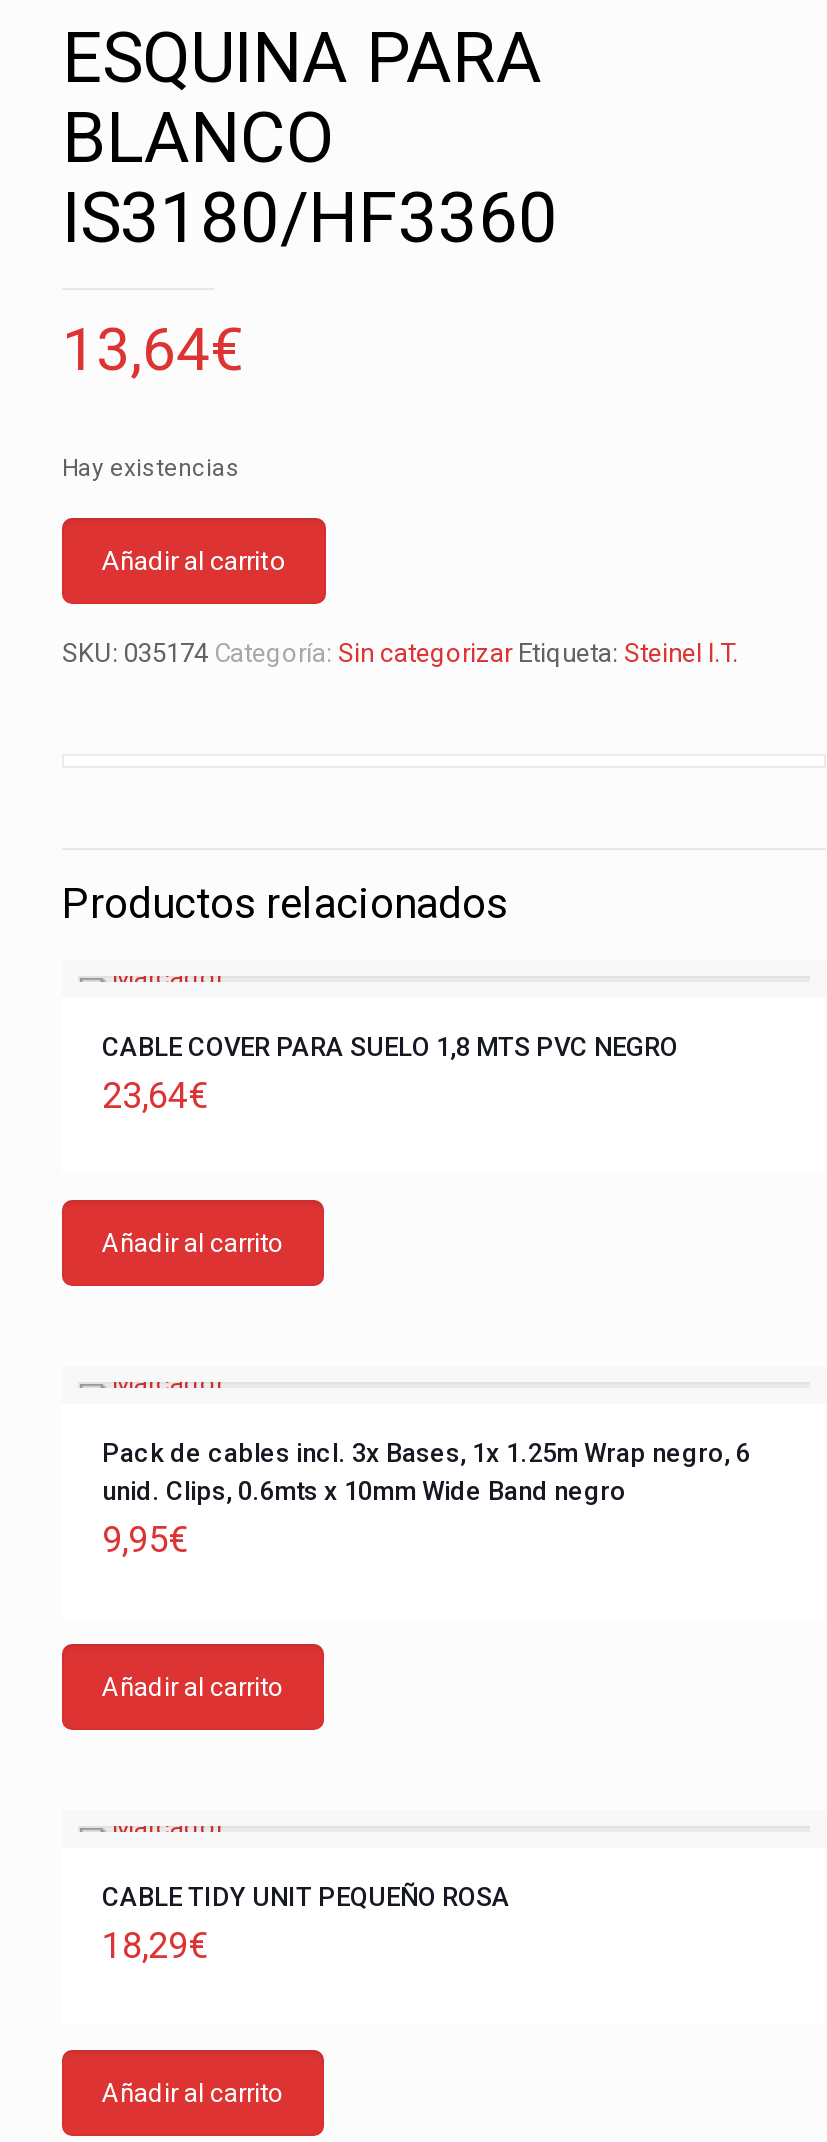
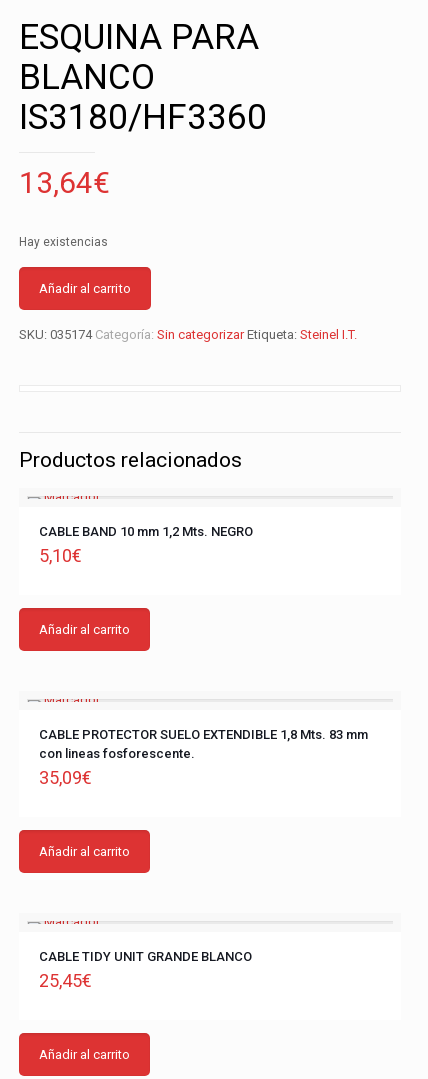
- CABLE COVER PARA SUELO 1,8 MTS PVC NEGRO
- 23,64€
+ CABLE BAND 10 mm 1,2 Mts. NEGRO
+ 5,10€

- Pack de cables incl. 3x Bases, 1x 1.25m Wrap negro, 6
- unid. Clips, 0.6mts x 10mm Wide Band negro
- 9,95€
+ CABLE PROTECTOR SUELO EXTENDIBLE 1,8 Mts. 83 mm
+ con lineas fosforescente.
+ 35,09€

- CABLE TIDY UNIT PEQUEÑO ROSA
+ CABLE TIDY UNIT GRANDE BLANCO

- 18,29€
+ 25,45€
